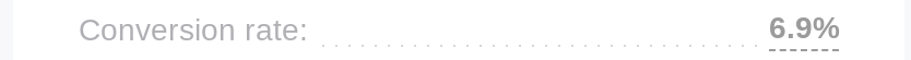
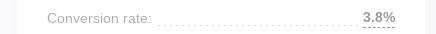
- 6.9%
+ 3.8%
